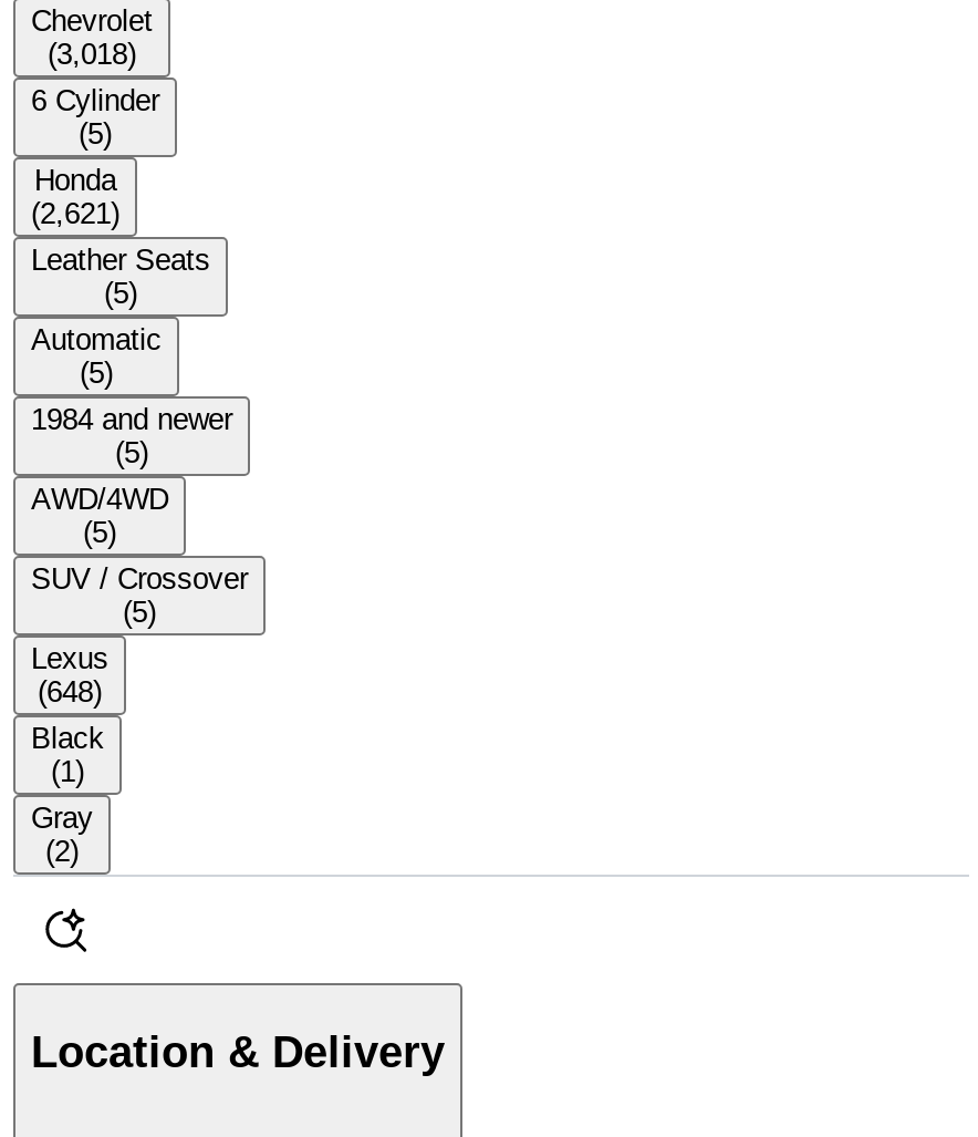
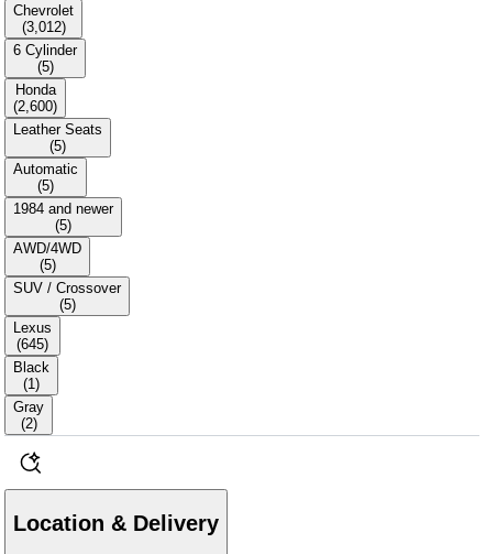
- (3,018)
+ (3,012)

- (2,621)
+ (2,600)

- (648)
+ (645)
